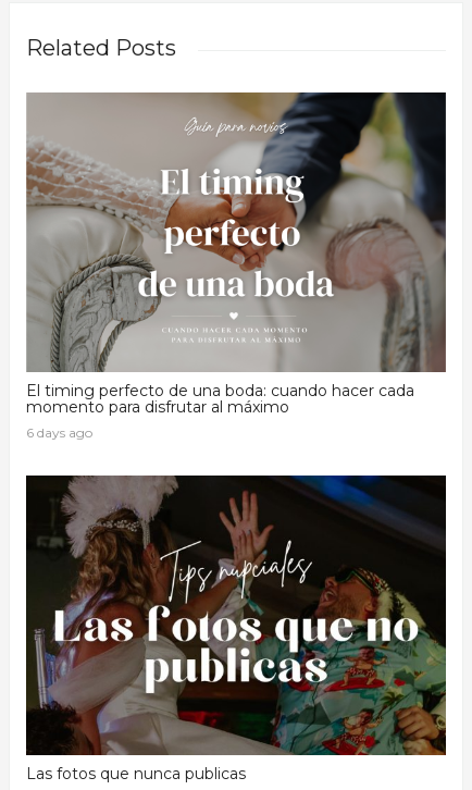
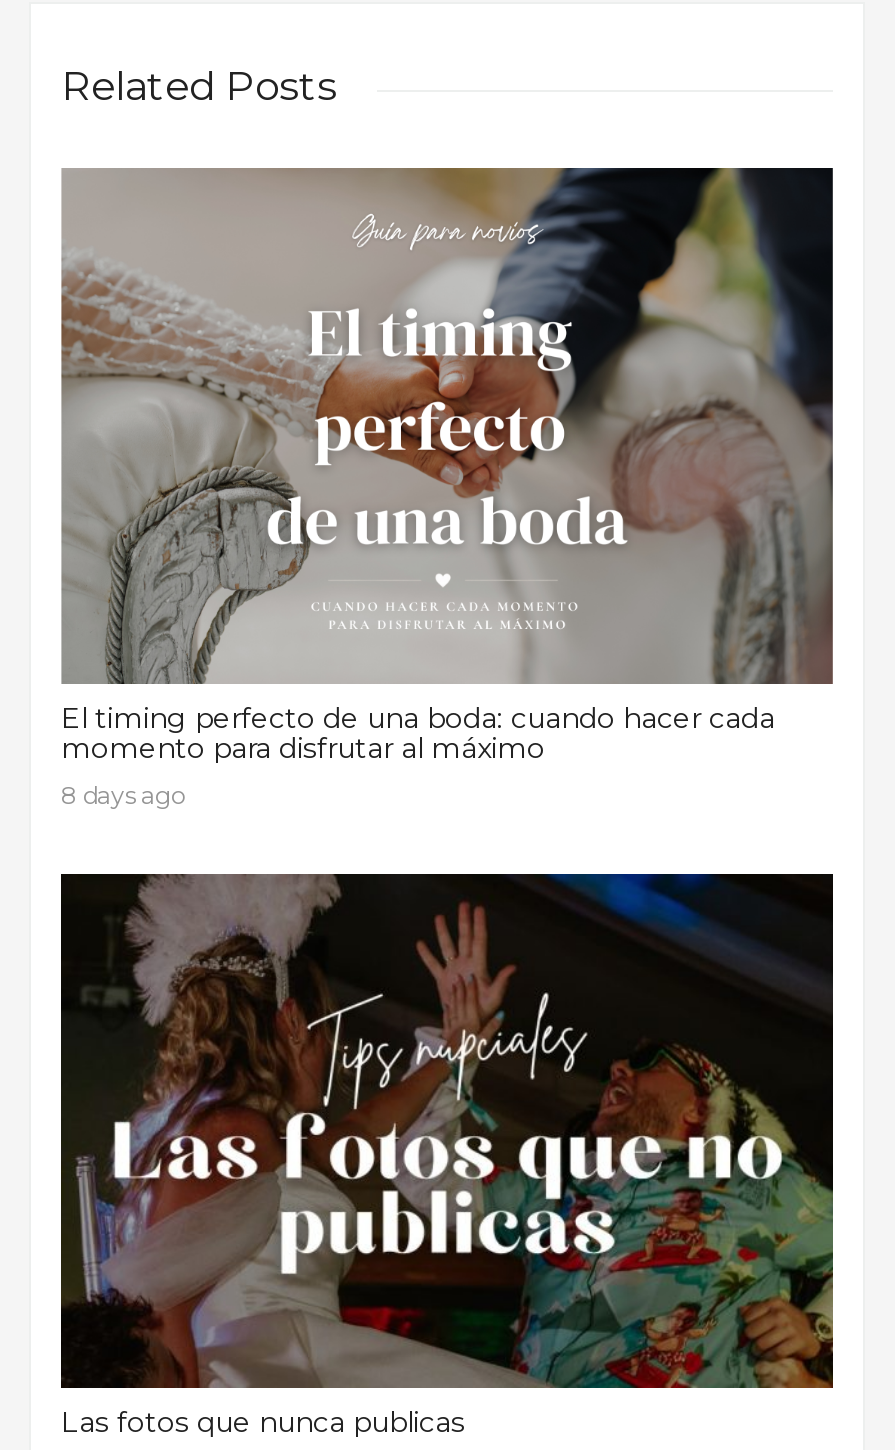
- 6 days ago
+ 8 days ago
